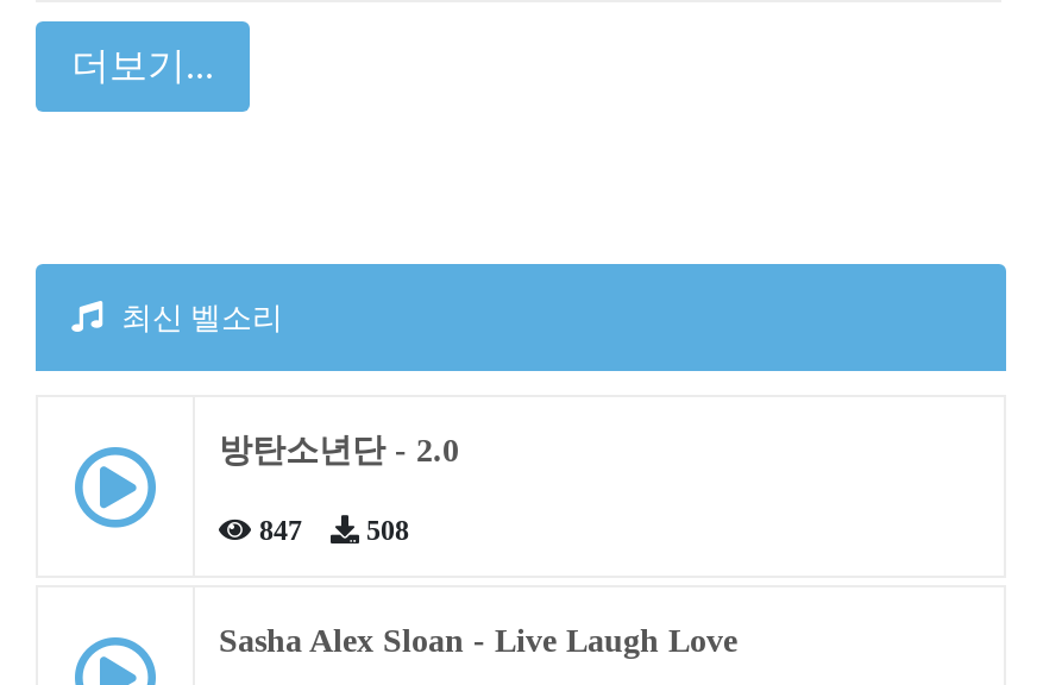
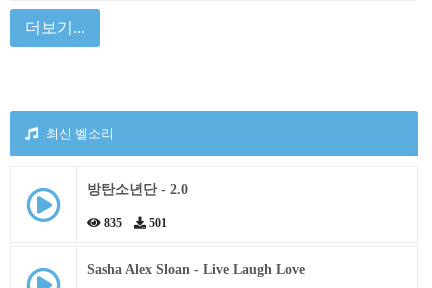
- 847
+ 835

- 508
+ 501
